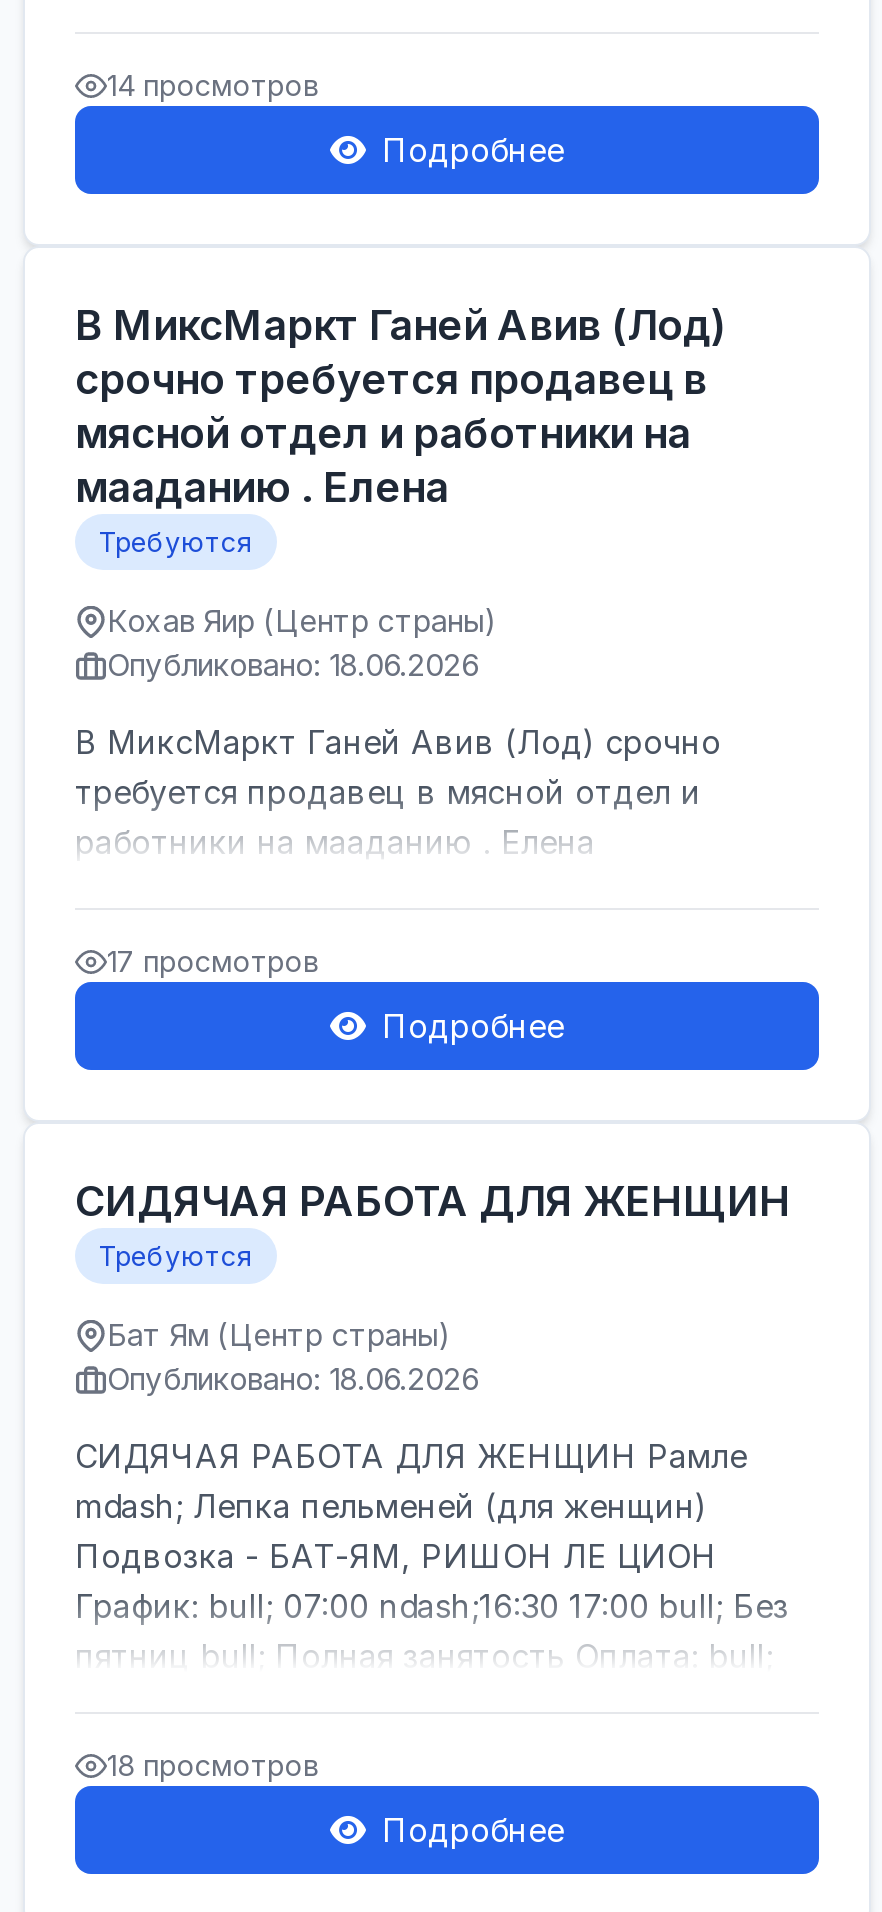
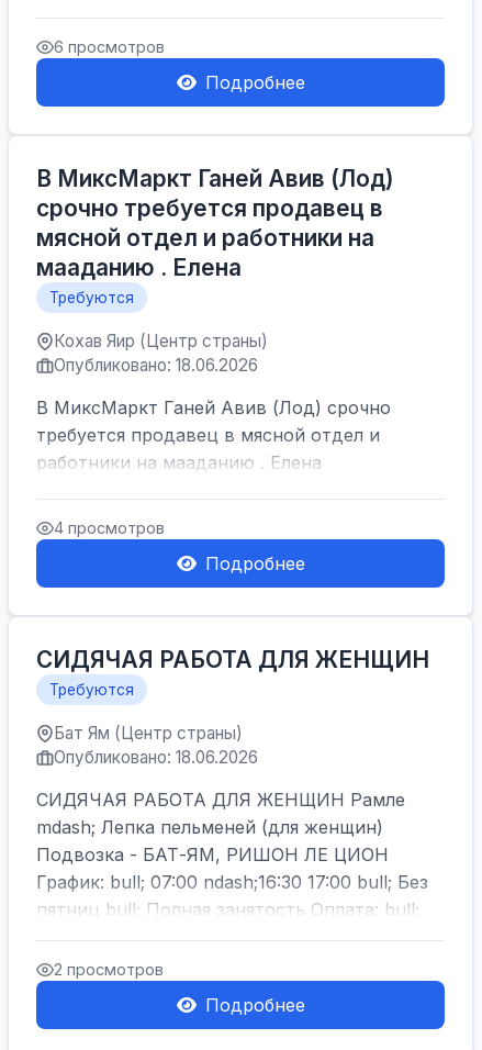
- 14 просмотров
+ 6 просмотров

- 17 просмотров
+ 4 просмотров

- 18 просмотров
+ 2 просмотров
